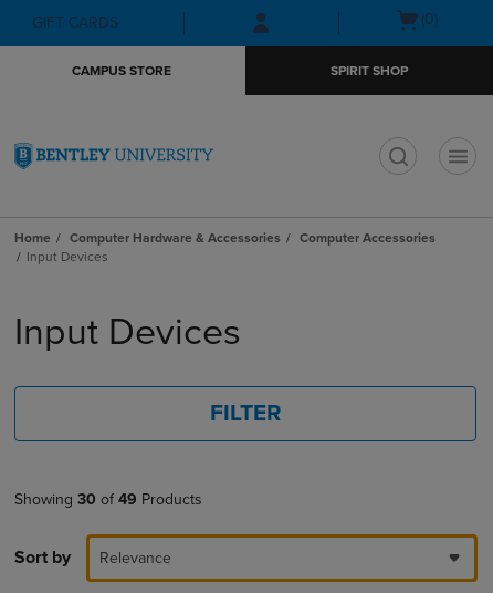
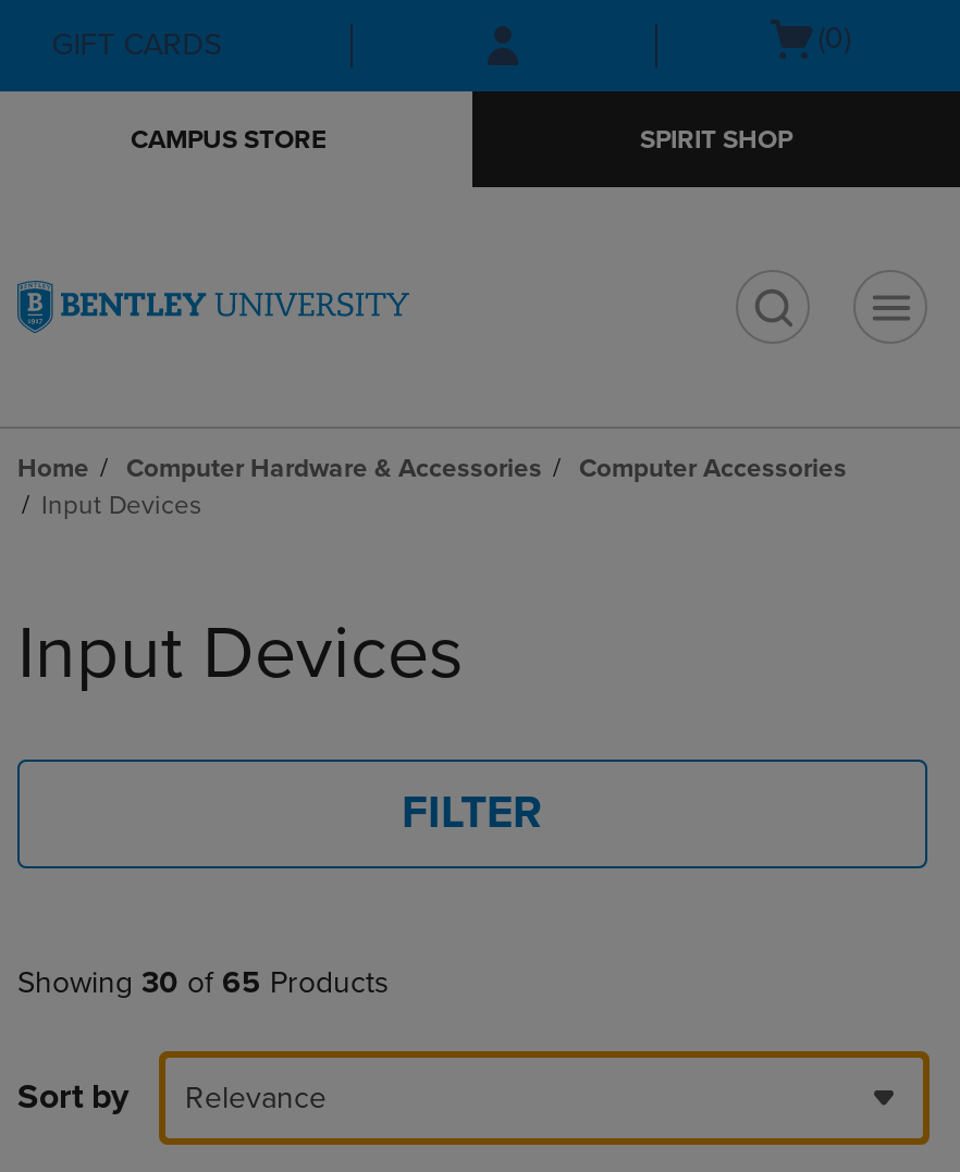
- Showing 30 of 49 Products
+ Showing 30 of 65 Products
